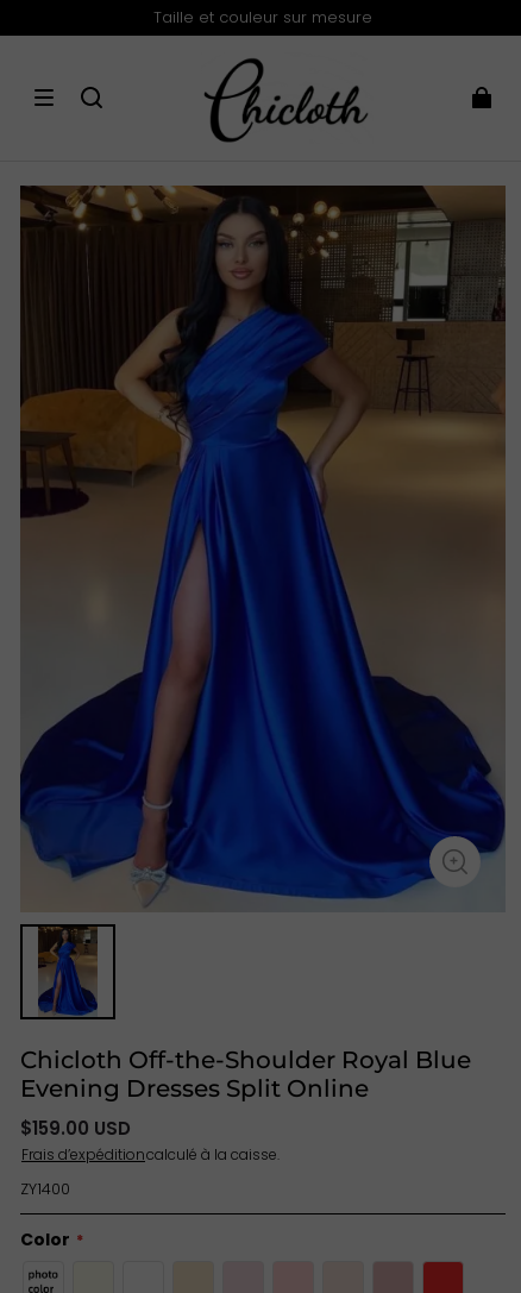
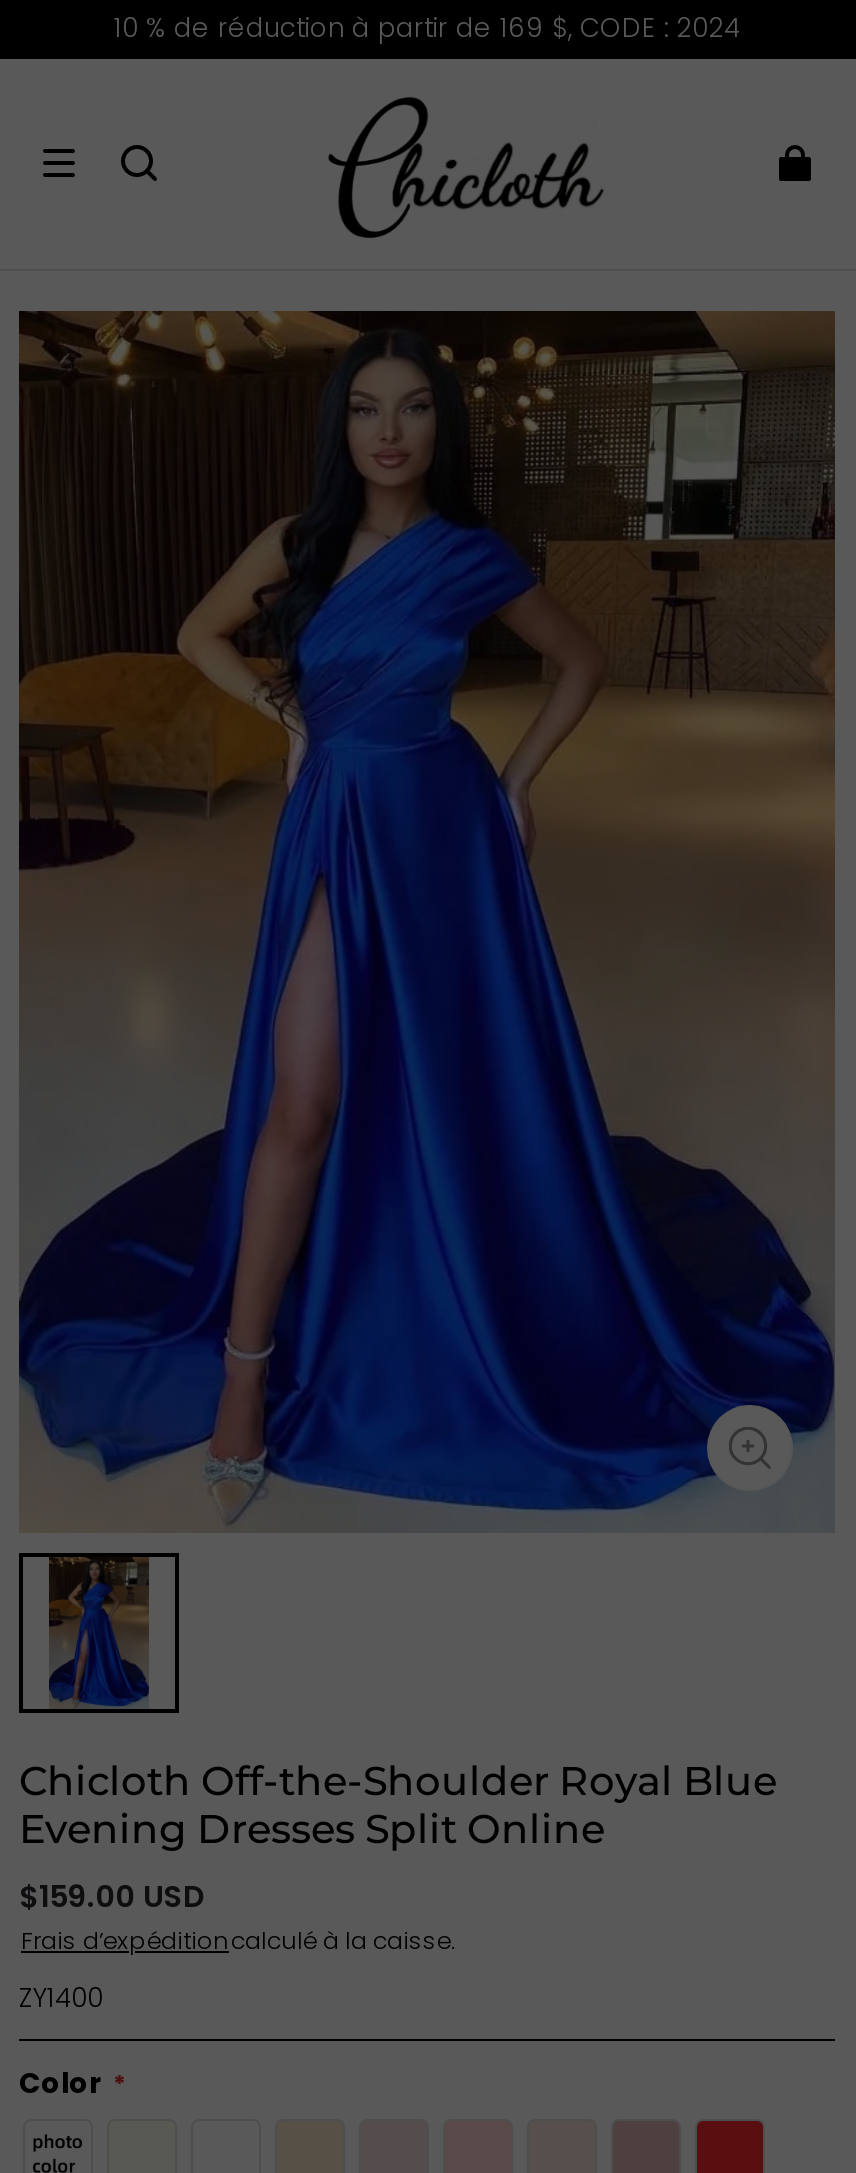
- Taille et couleur sur mesure
+ 10 % de réduction à partir de 169 $, CODE : 2024
